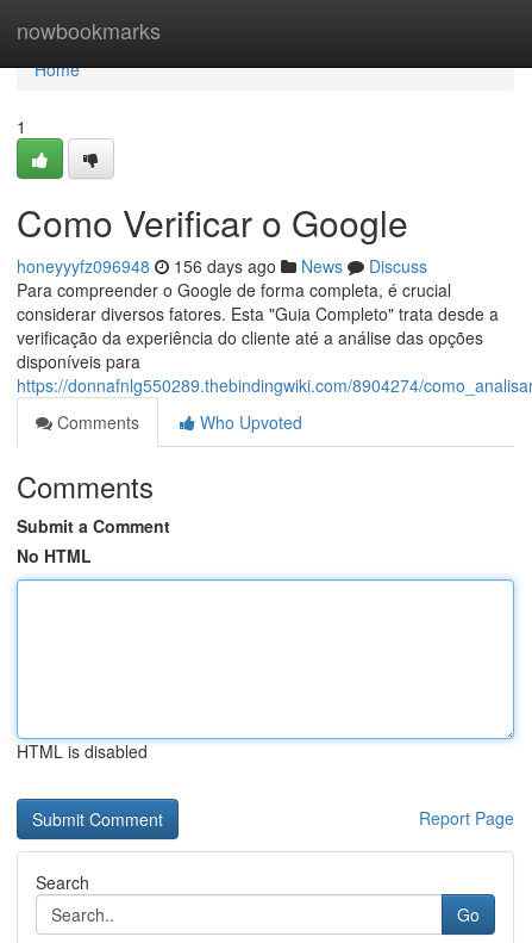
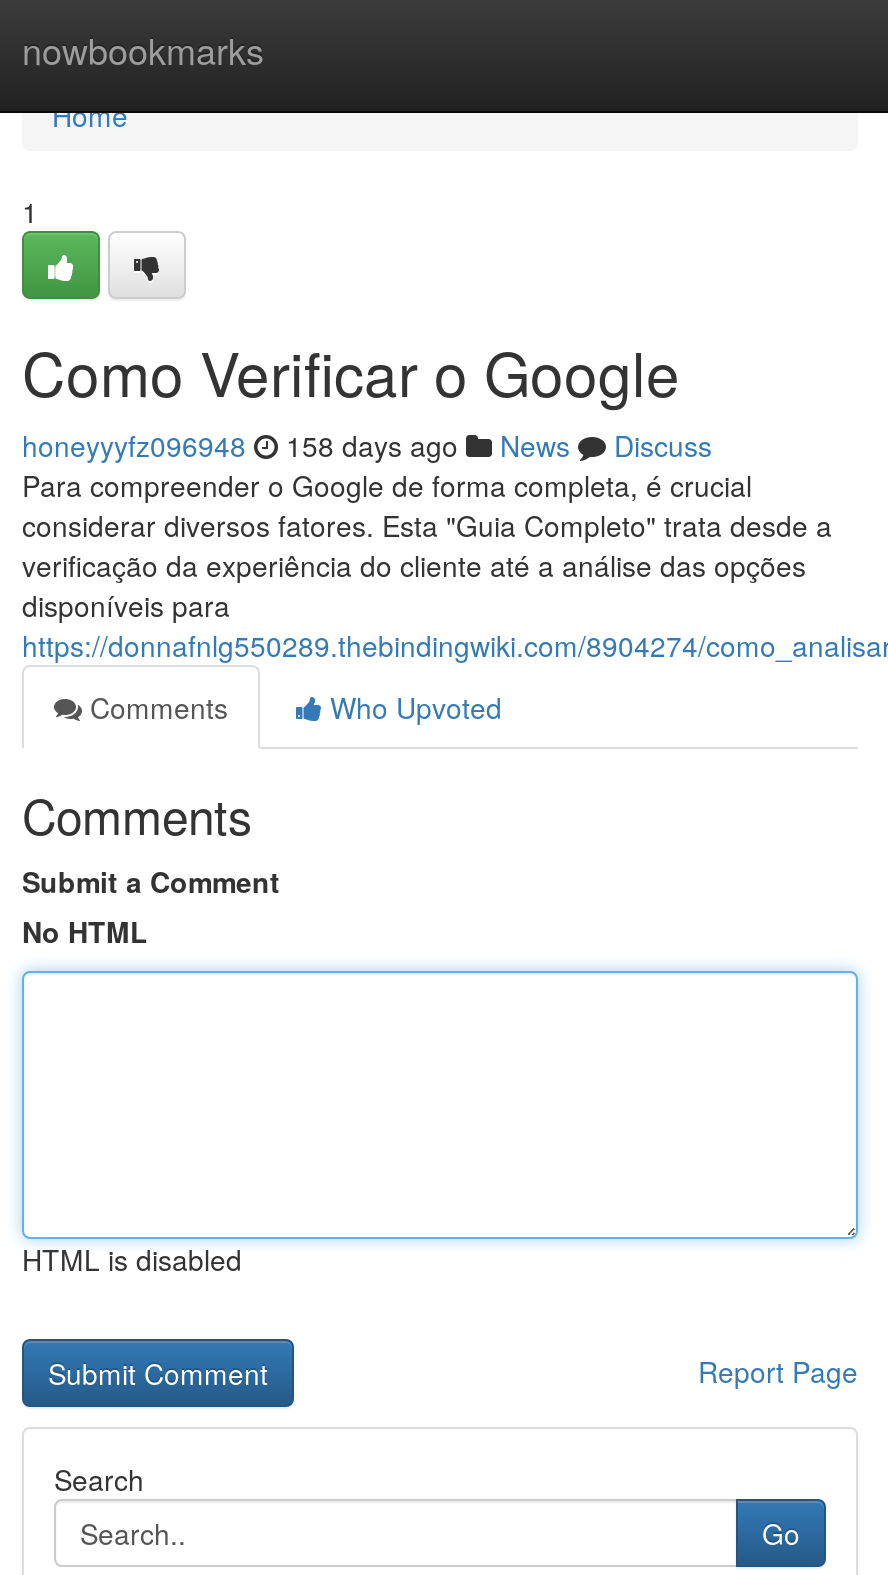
- honeyyyfz096948 156 days ago News Discuss
+ honeyyyfz096948 158 days ago News Discuss
